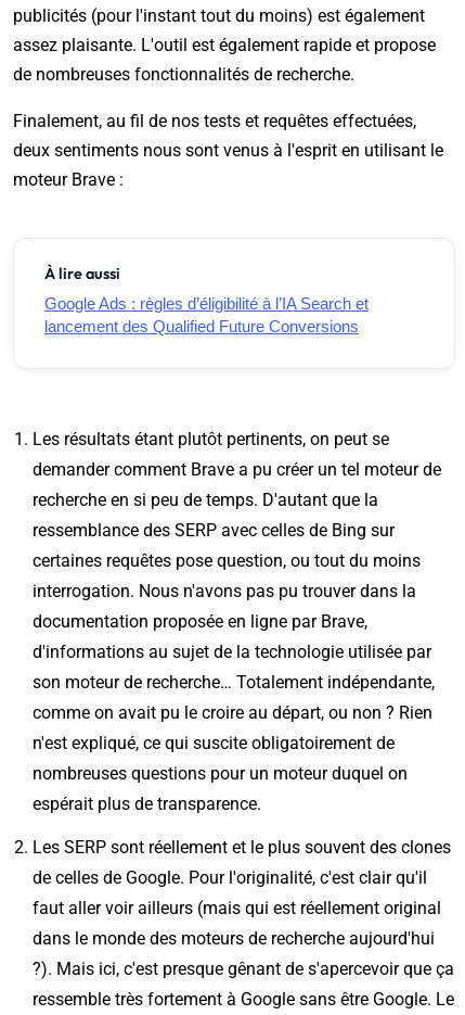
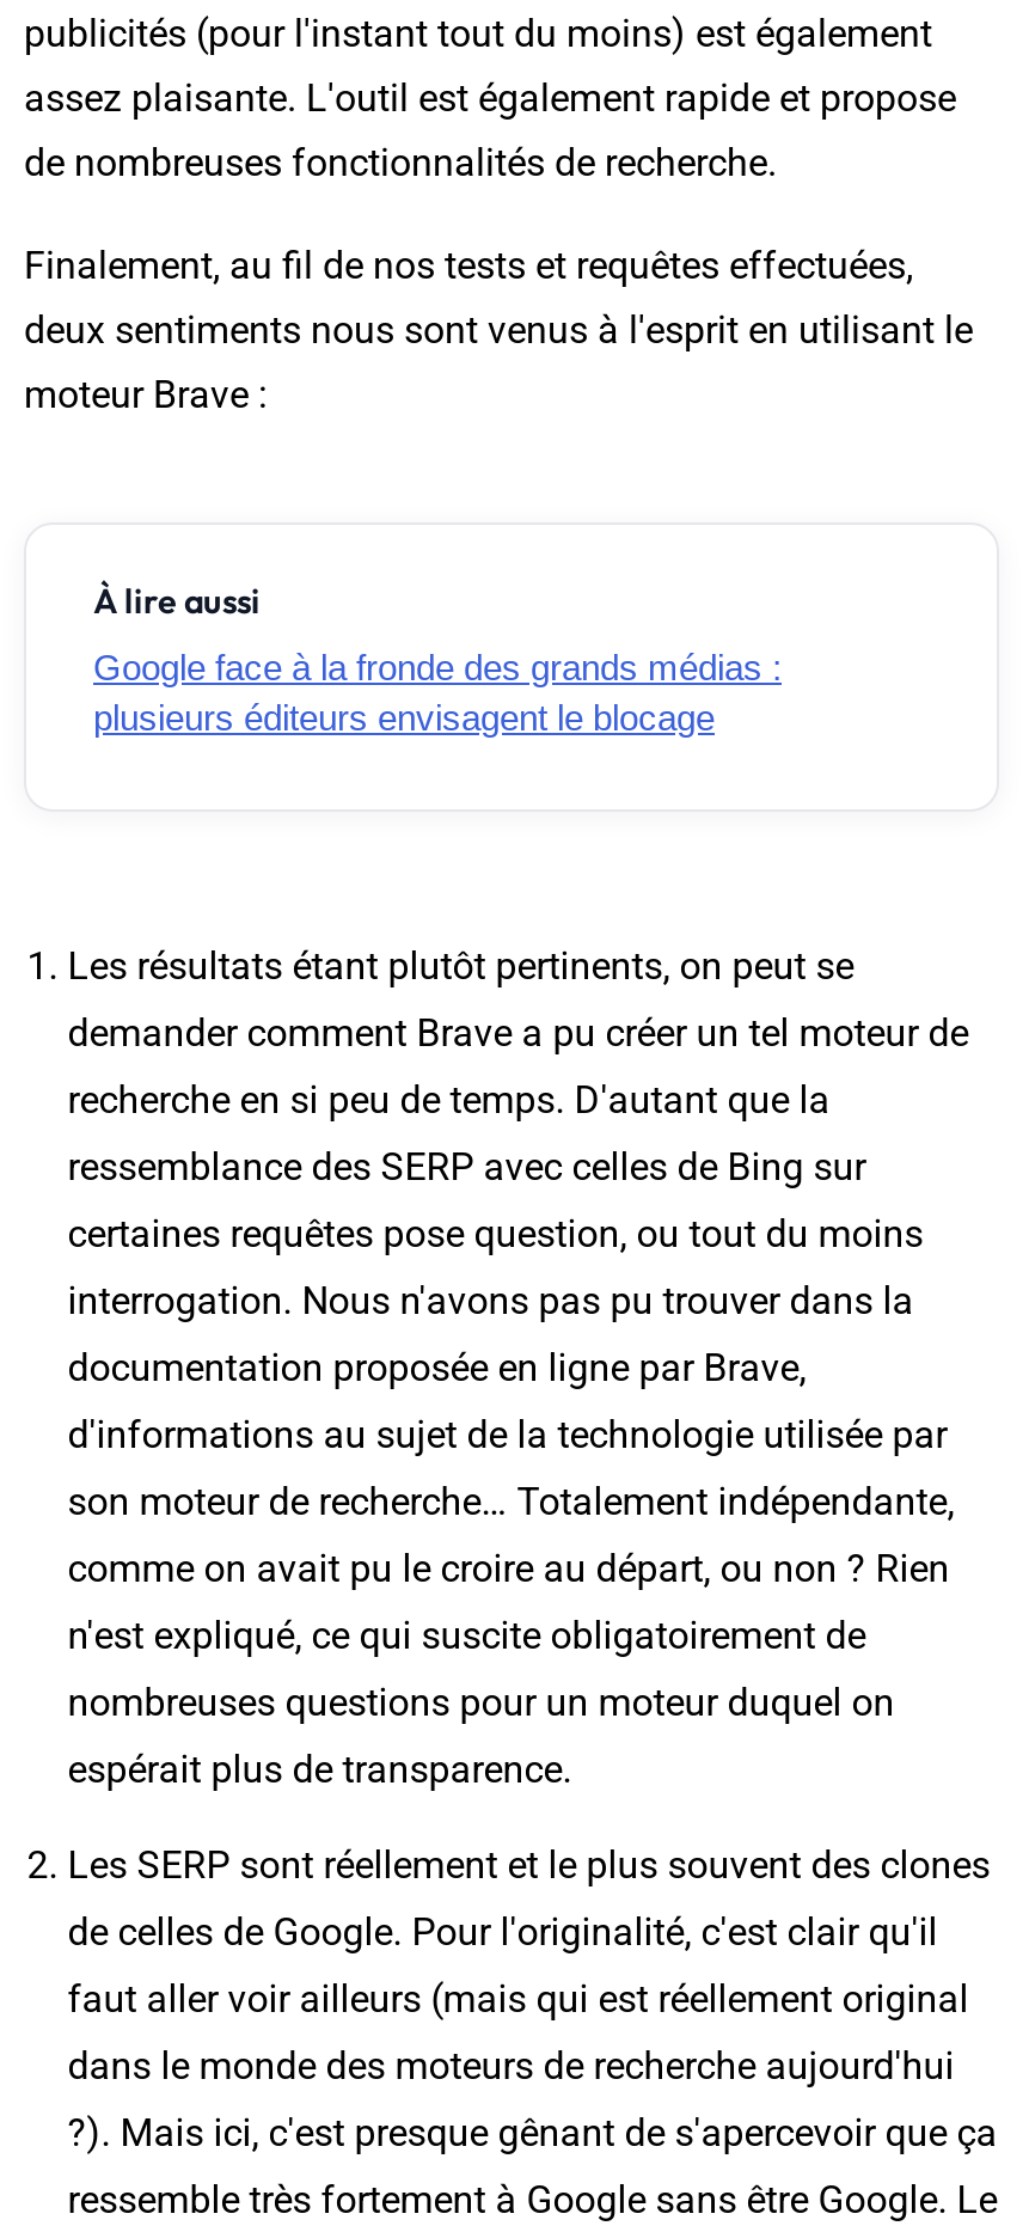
- Google Ads : règles d’éligibilité à l’IA Search et
- lancement des Qualified Future Conversions
+ Google face à la fronde des grands médias :
+ plusieurs éditeurs envisagent le blocage
